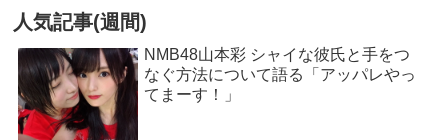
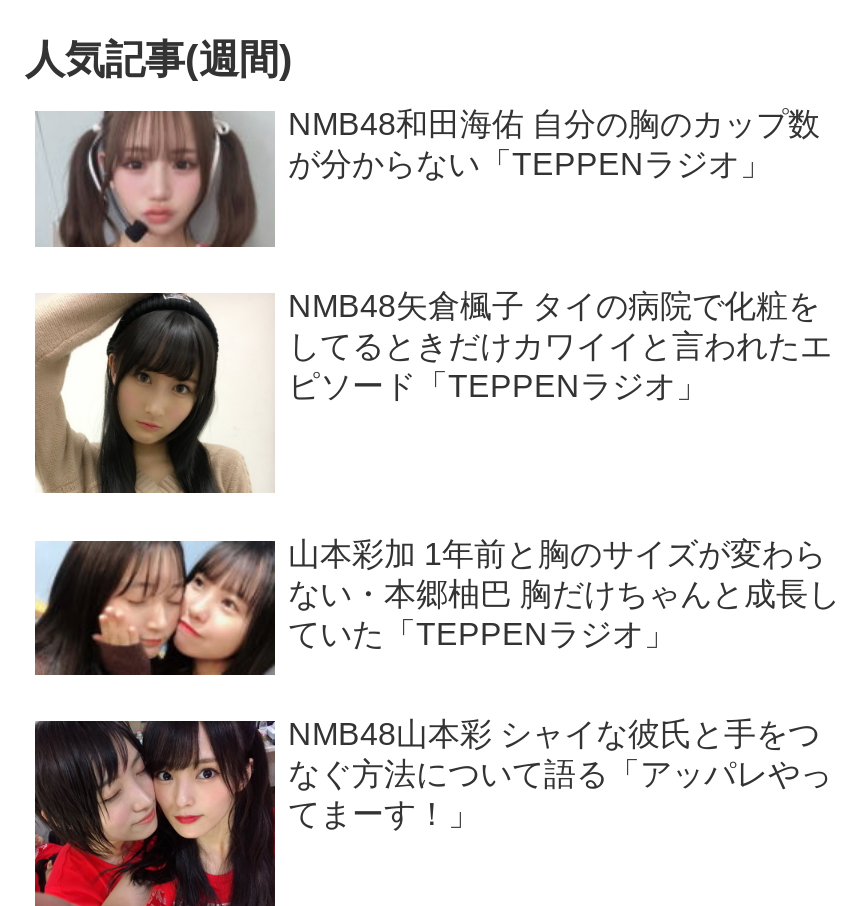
+ [image]
+ 山本彩加 1年前と胸のサイズが変わら
+ ない・本郷柚巴 胸だけちゃんと成長し
+ ていた「TEPPENラジオ」

+ [image]
+ NMB48和田海佑 自分の胸のカップ数
+ が分からない「TEPPENラジオ」

+ [image]
+ NMB48矢倉楓子 タイの病院で化粧を
+ してるときだけカワイイと言われたエ
+ ピソード「TEPPENラジオ」
